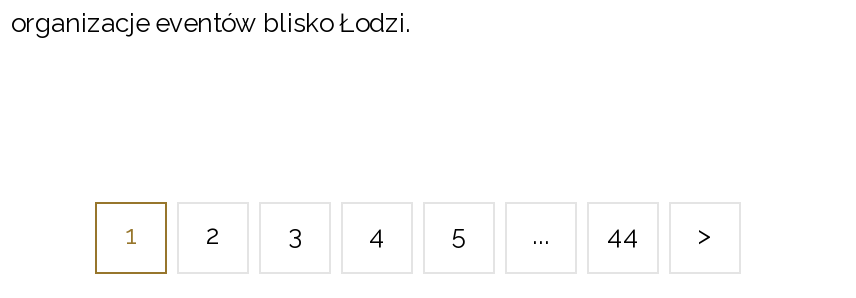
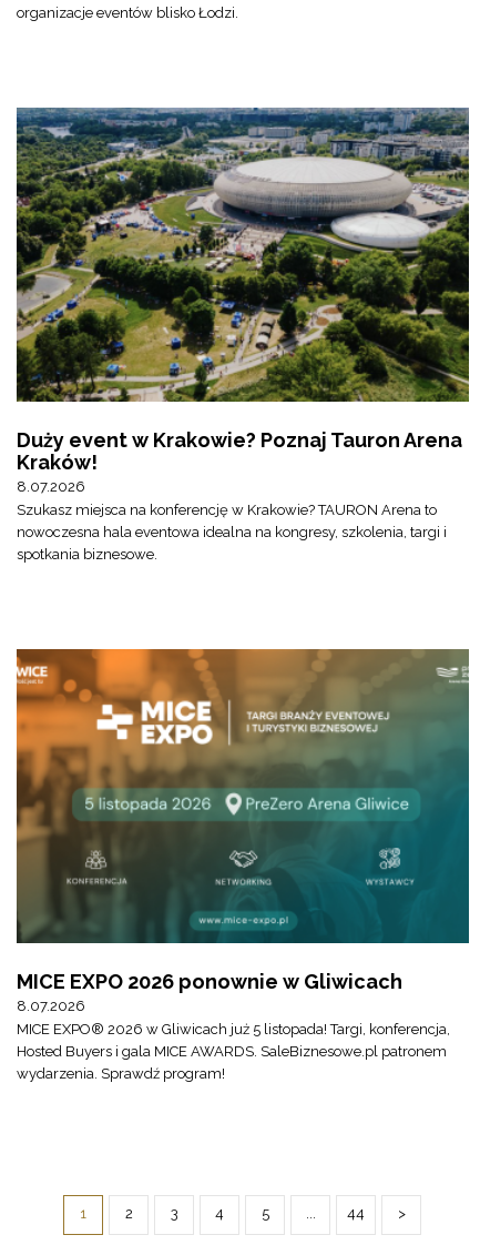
+ [image]
+ Duży event w Krakowie? Poznaj Tauron Arena
+ Kraków!
+ 8.07.2026
+ Szukasz miejsca na konferencję w Krakowie? TAURON Arena to
+ nowoczesna hala eventowa idealna na kongresy, szkolenia, targi i
+ spotkania biznesowe.

+ [image]
+ MICE EXPO 2026 ponownie w Gliwicach
+ 8.07.2026
+ MICE EXPO® 2026 w Gliwicach już 5 listopada! Targi, konferencja,
+ Hosted Buyers i gala MICE AWARDS. SaleBiznesowe.pl patronem
+ wydarzenia. Sprawdź program!
